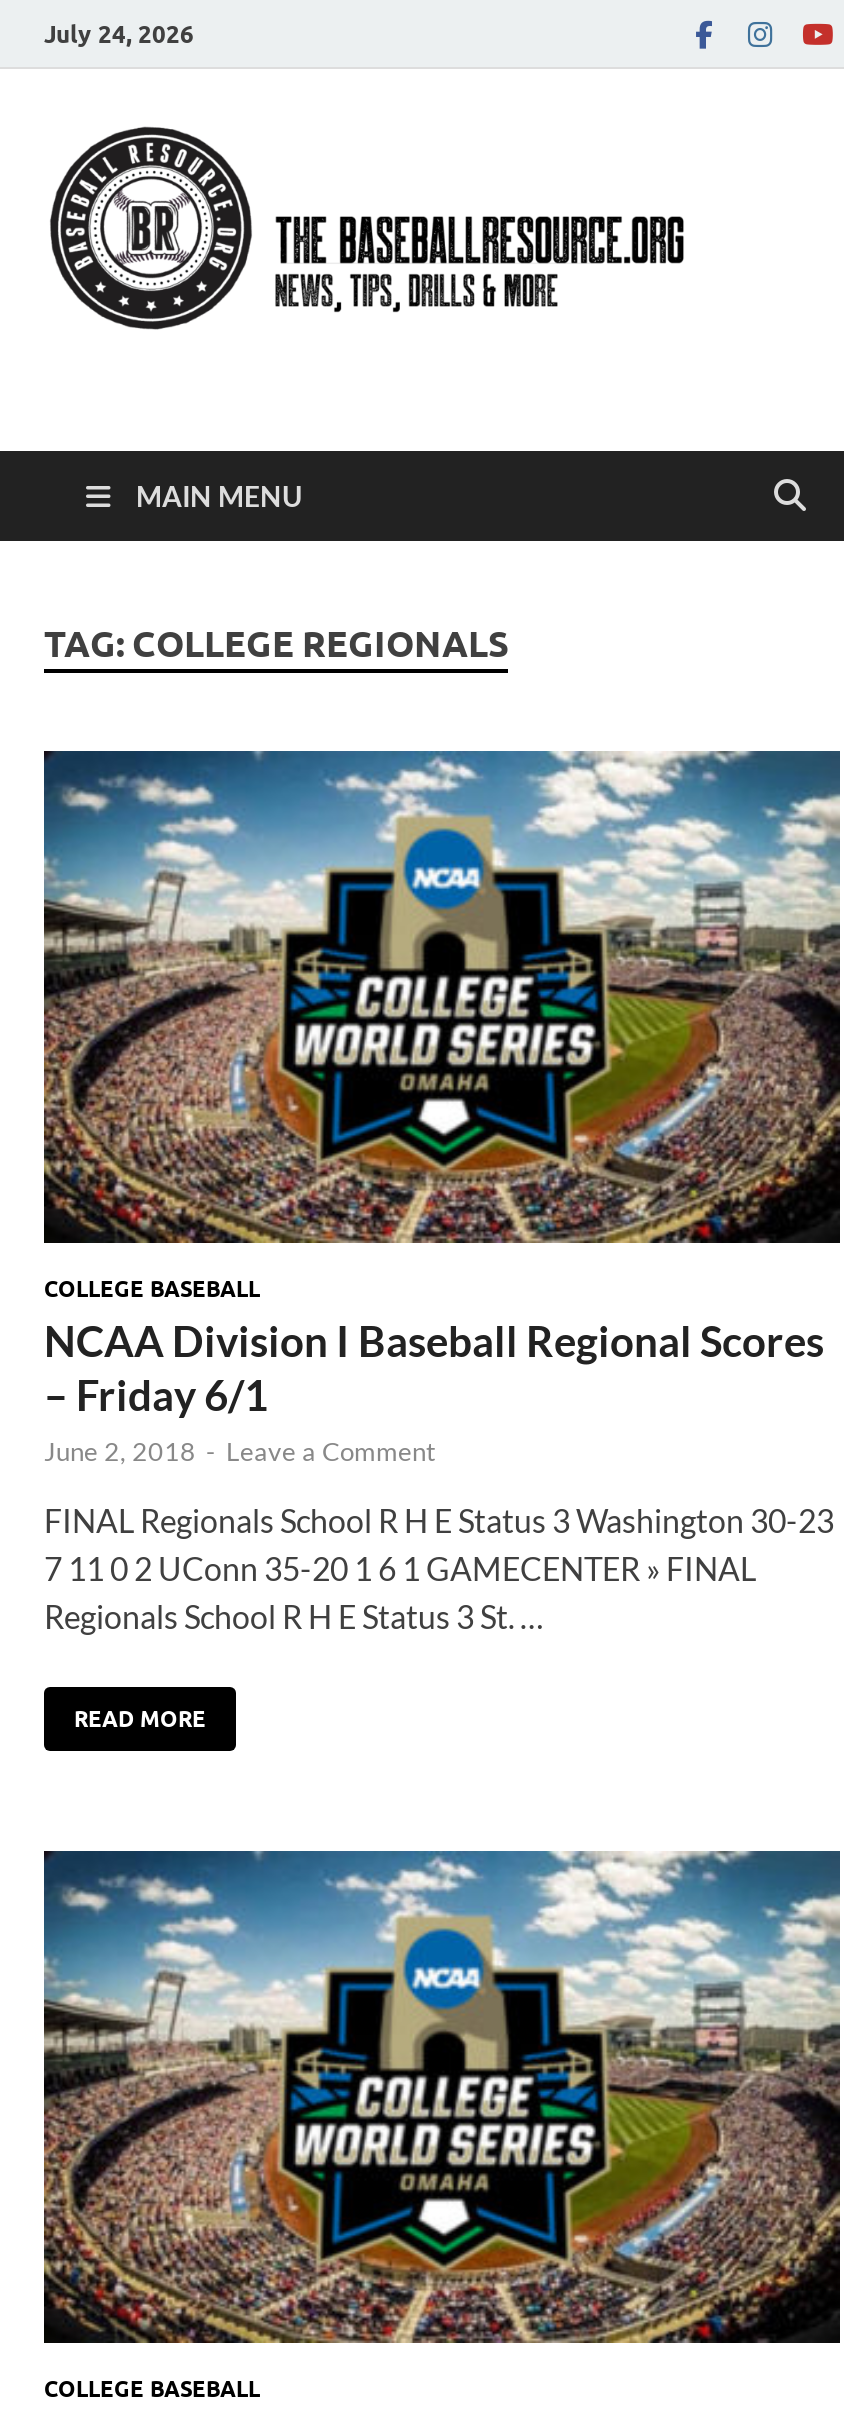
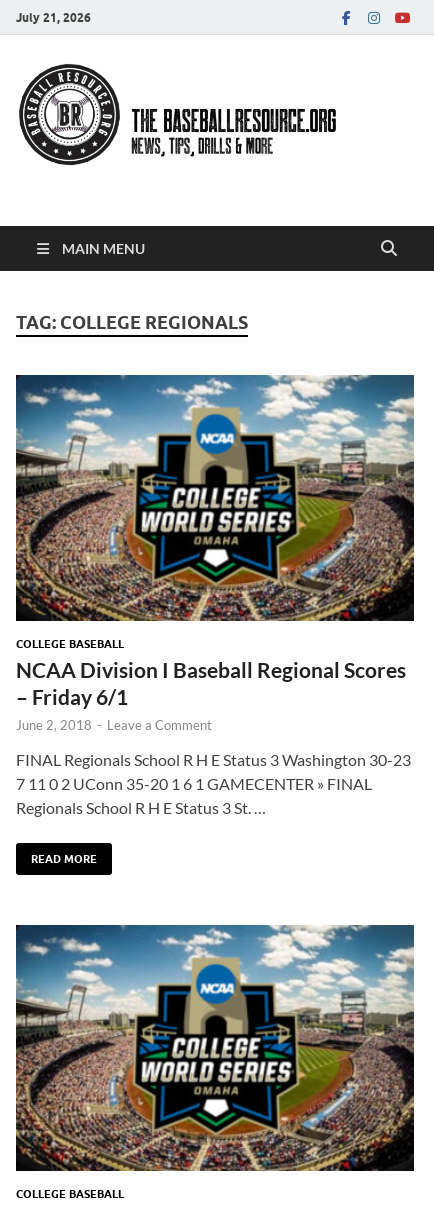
- July 24, 2026
+ July 21, 2026
